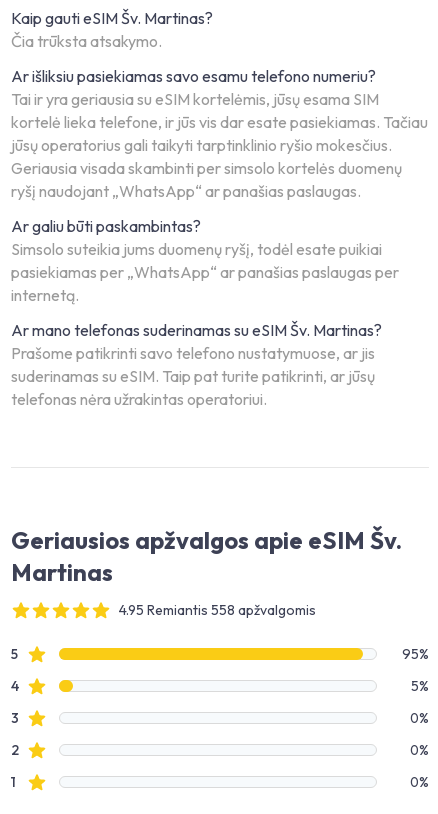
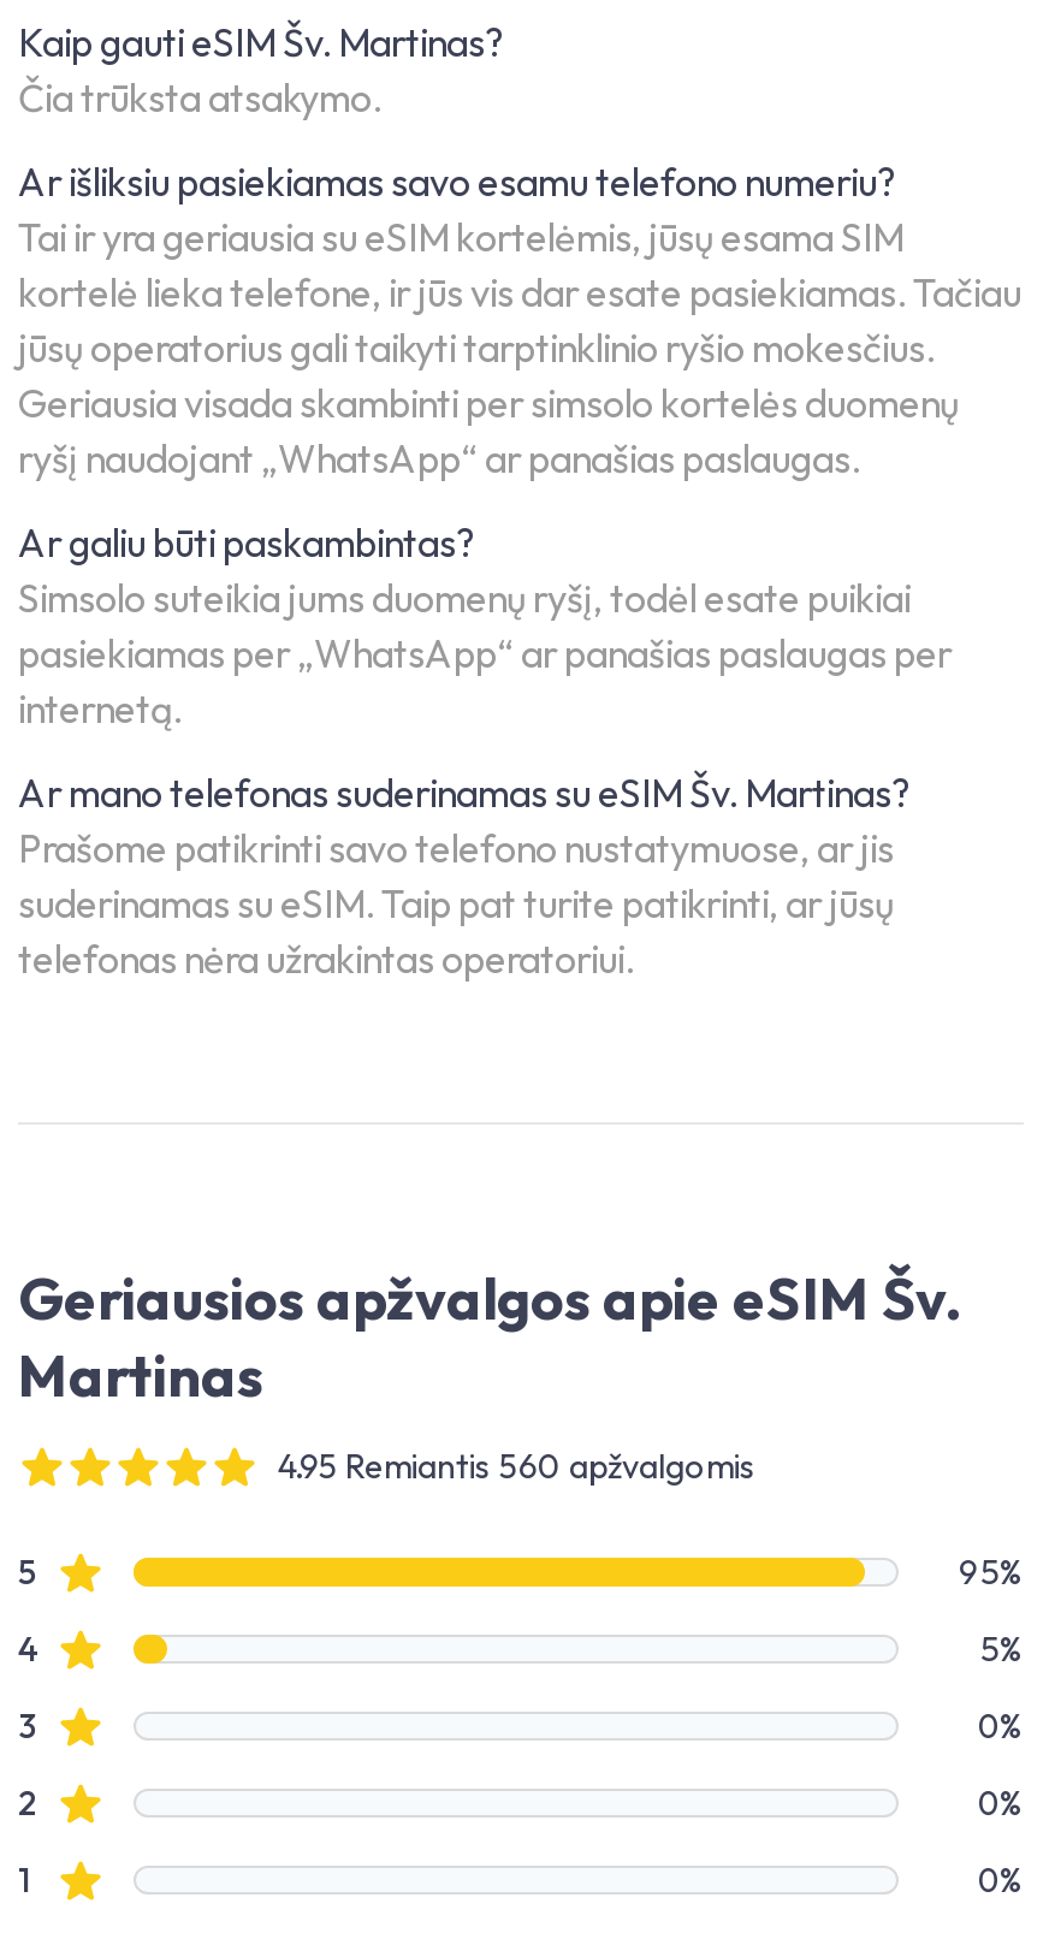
- 4.95 Remiantis 558 apžvalgomis
+ 4.95 Remiantis 560 apžvalgomis
